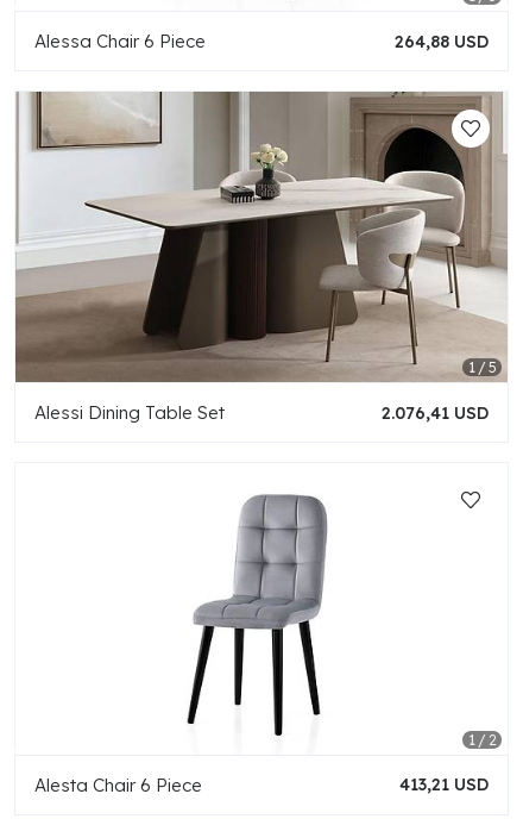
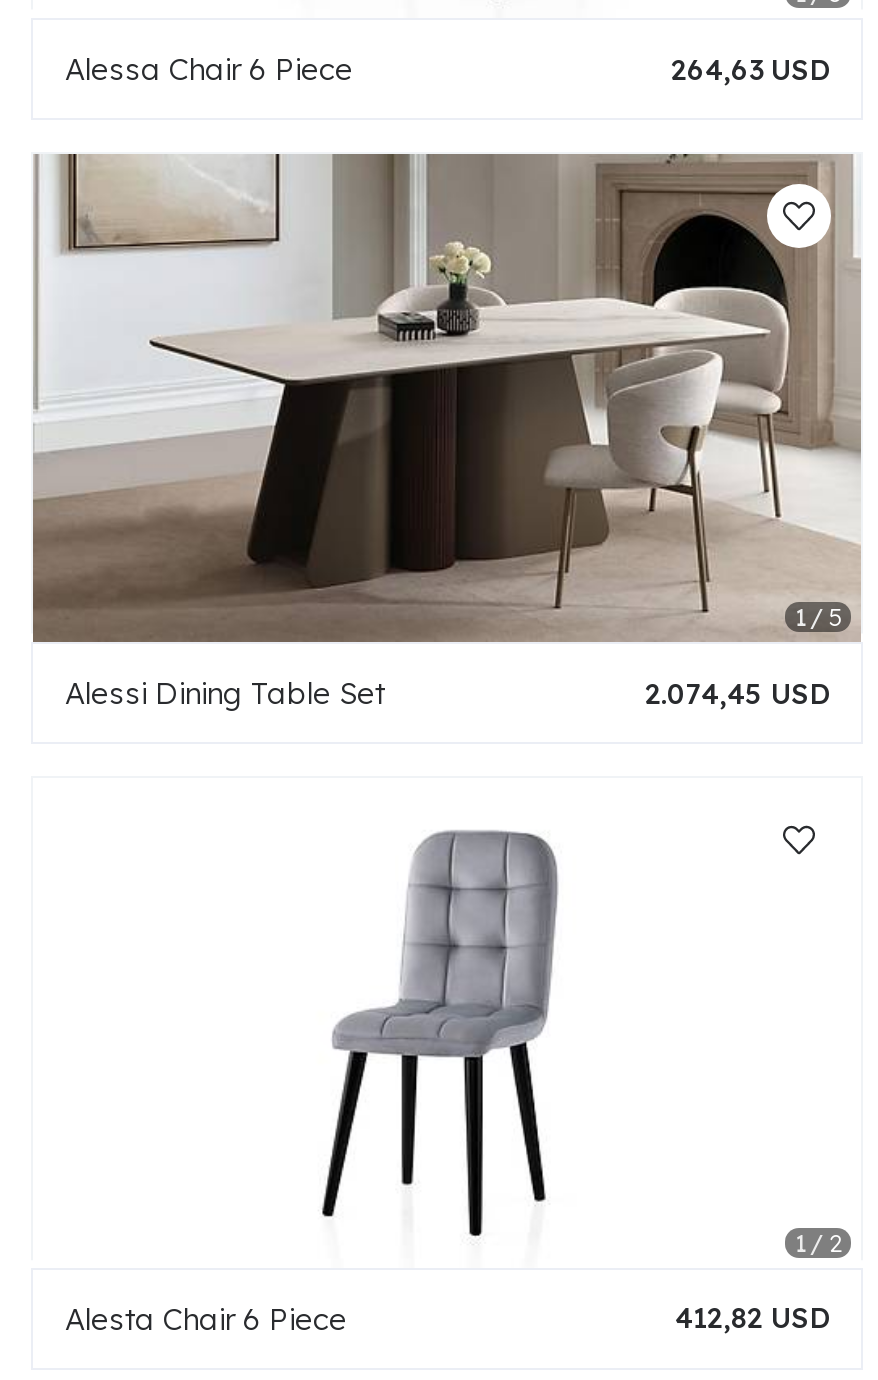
- 264,88 USD
+ 264,63 USD

- 2.076,41 USD
+ 2.074,45 USD

- 413,21 USD
+ 412,82 USD
